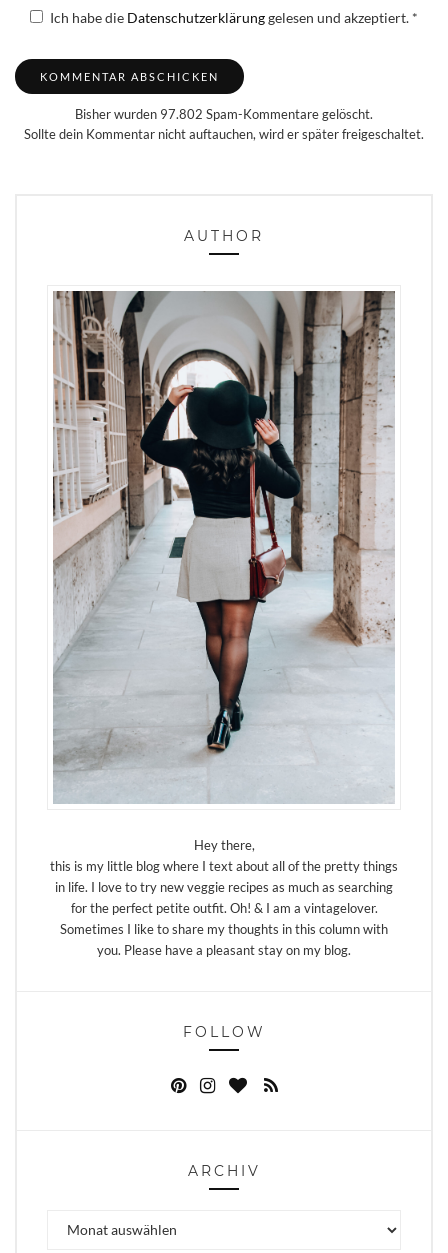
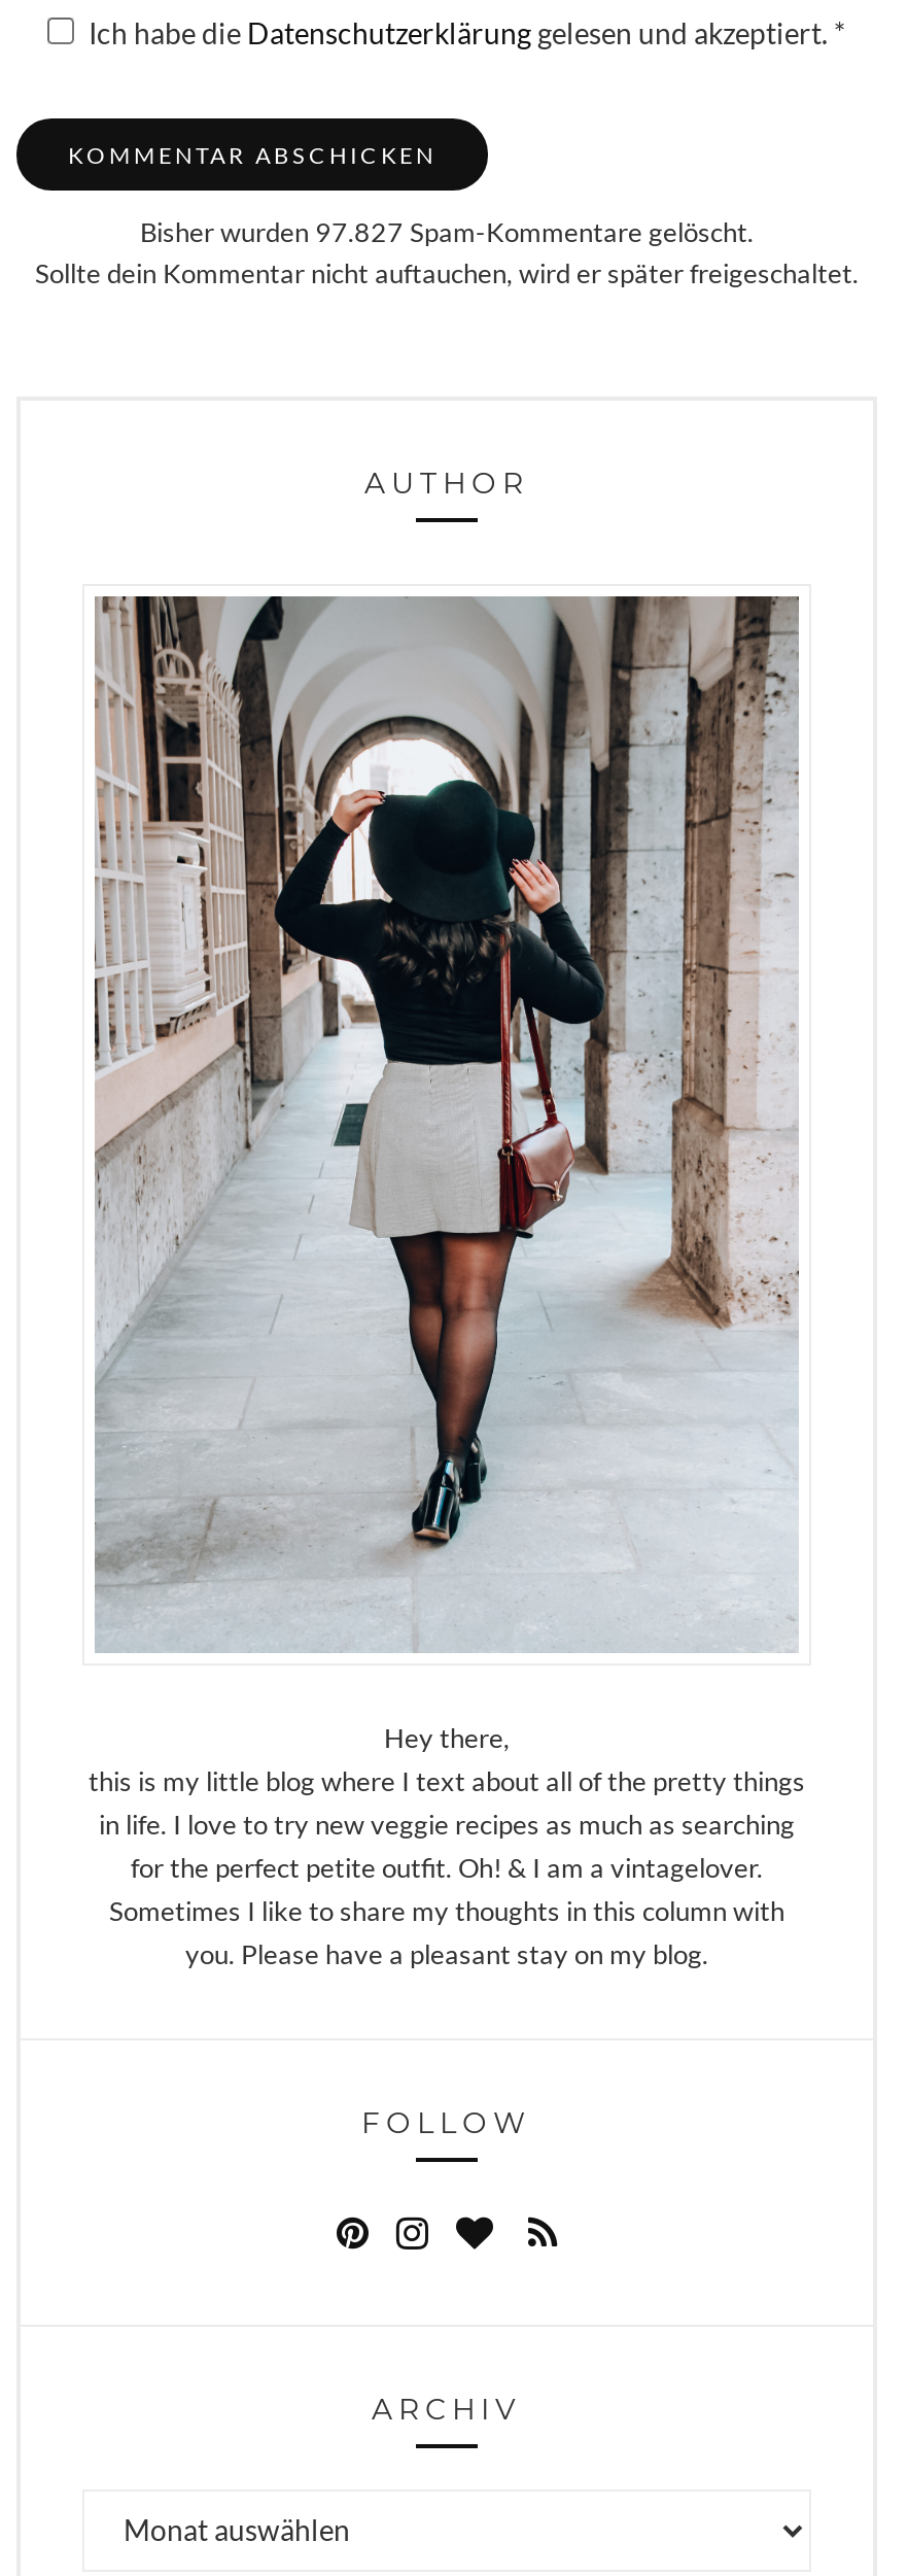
- Bisher wurden 97.802 Spam-Kommentare gelöscht.
+ Bisher wurden 97.827 Spam-Kommentare gelöscht.
